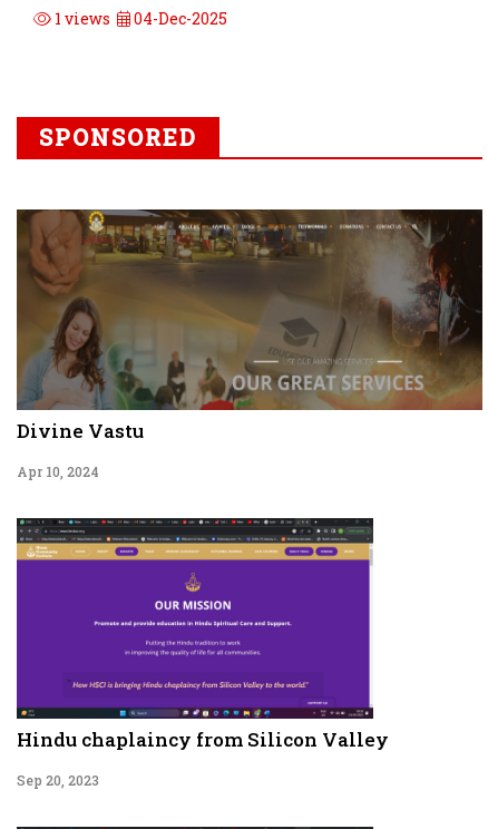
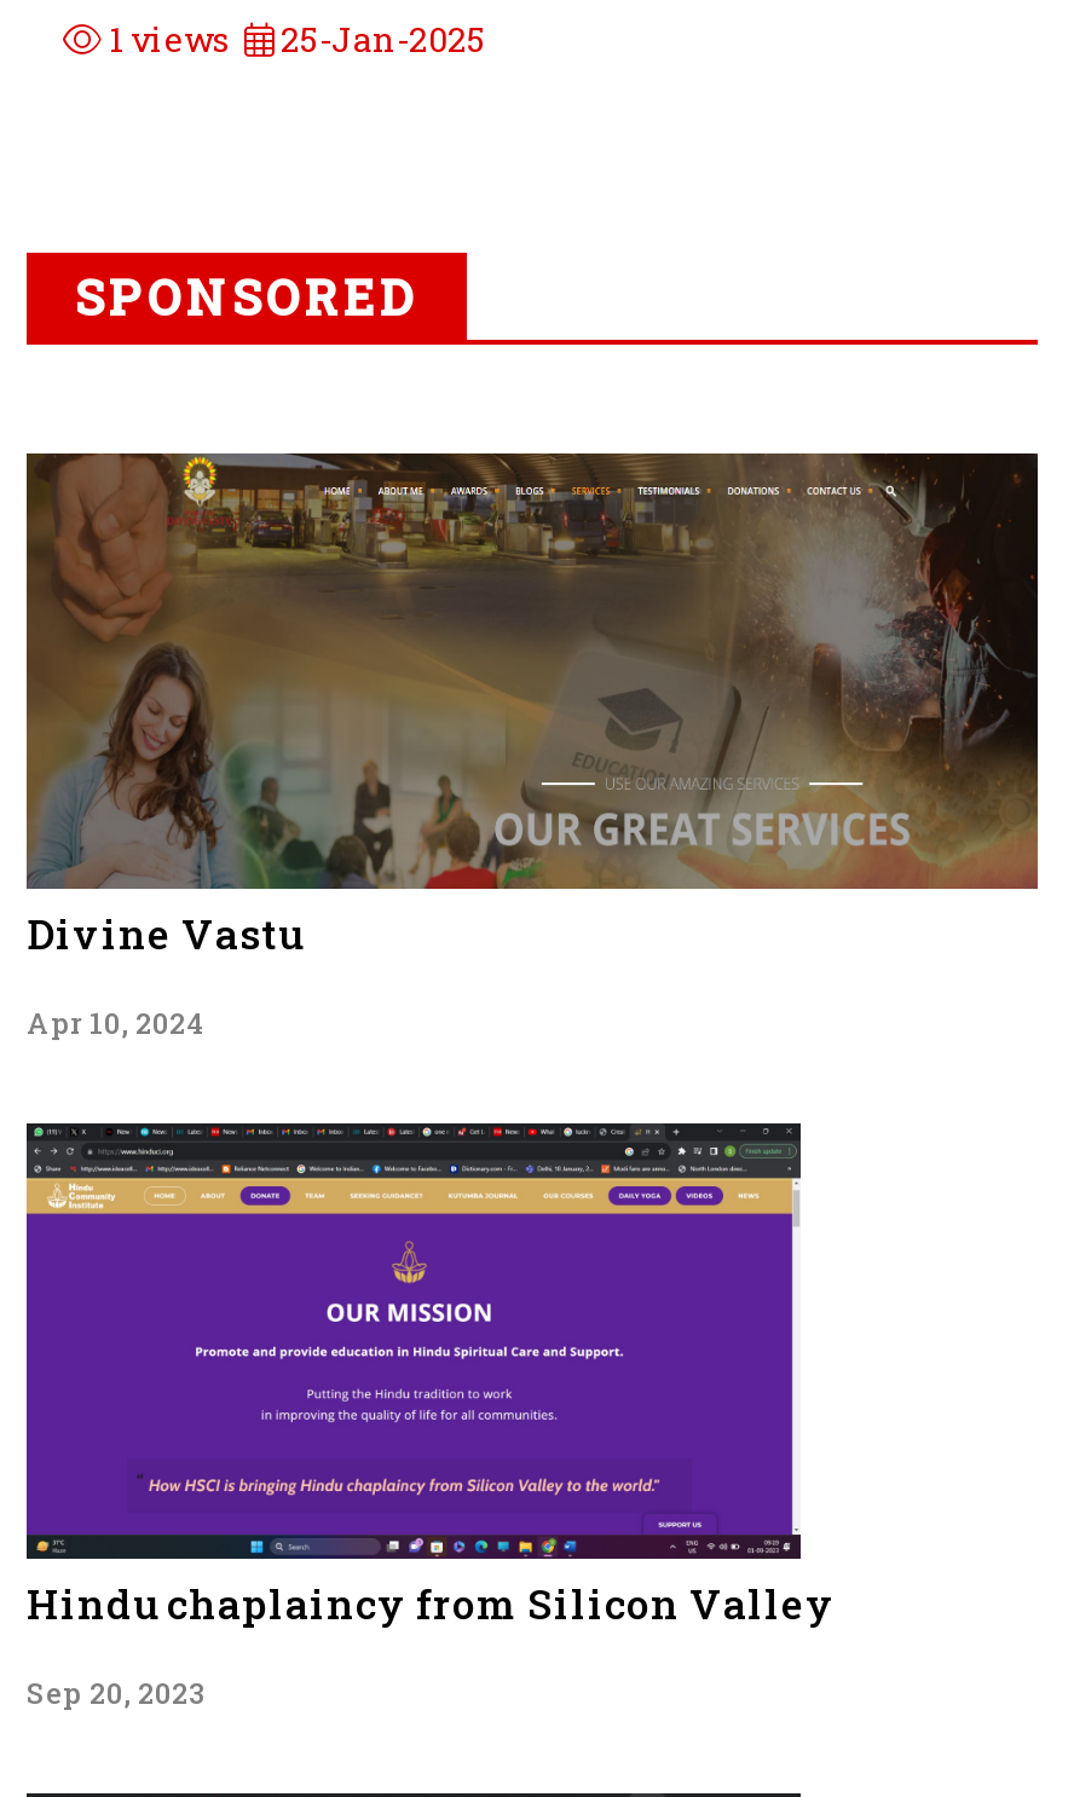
- 1 views 04-Dec-2025
+ 1 views 25-Jan-2025
